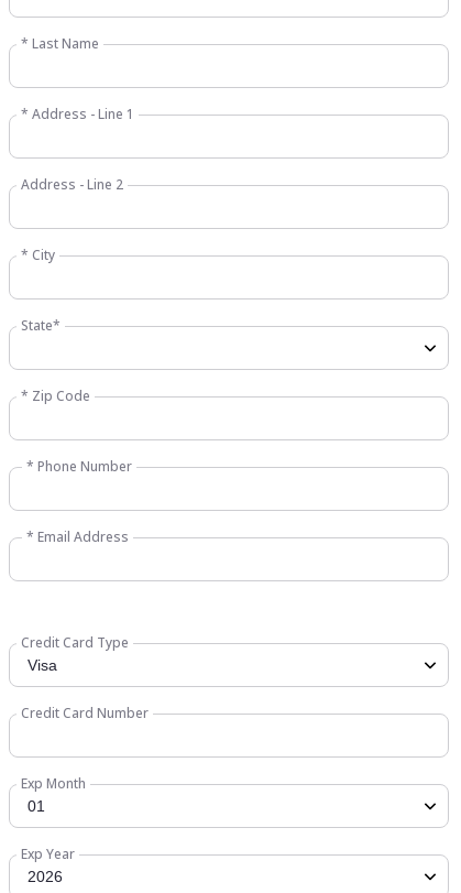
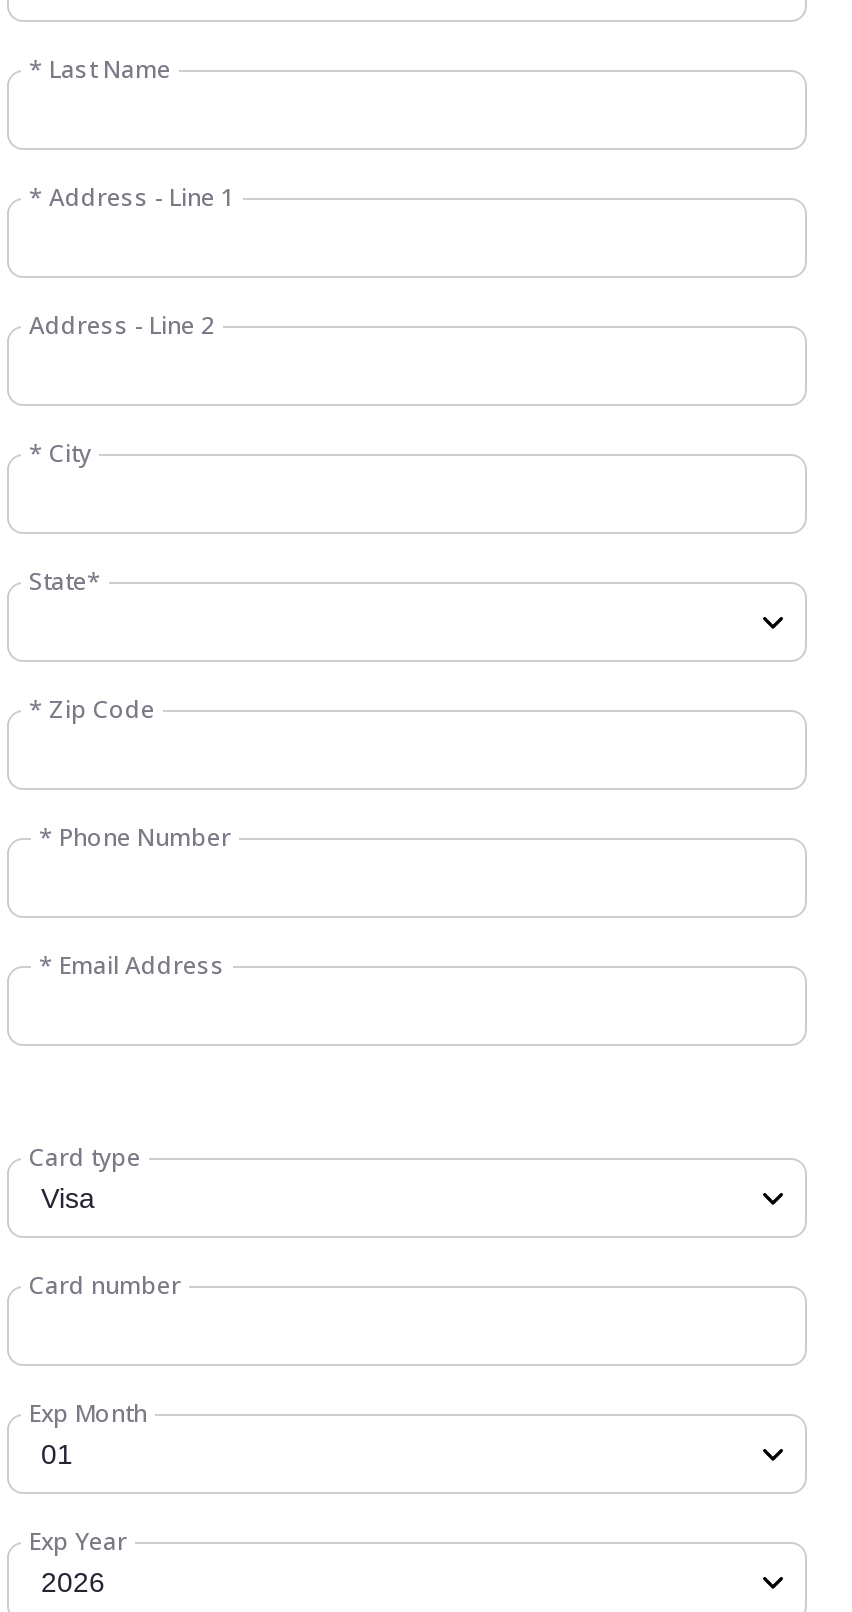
- Credit Card Type
+ Card type

- Credit Card Number
+ Card number
